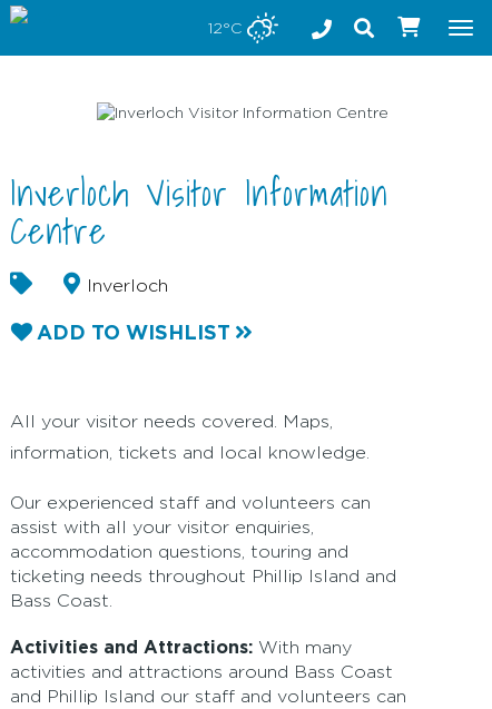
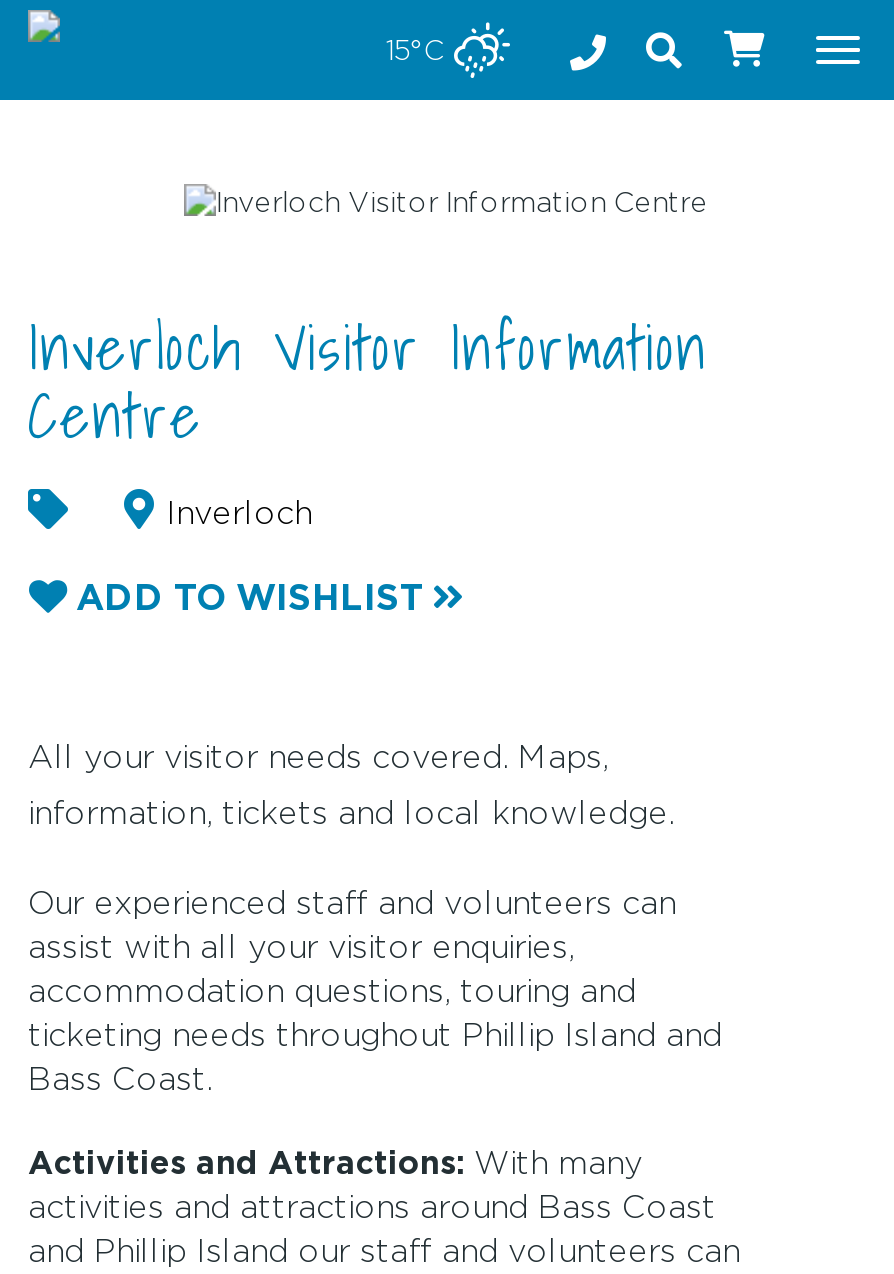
- 12°C
+ 15°C
